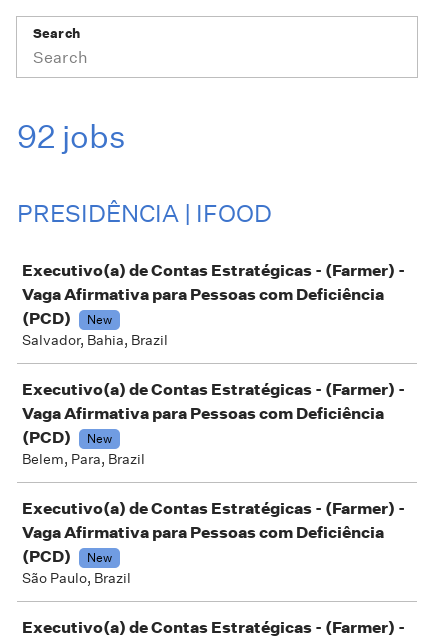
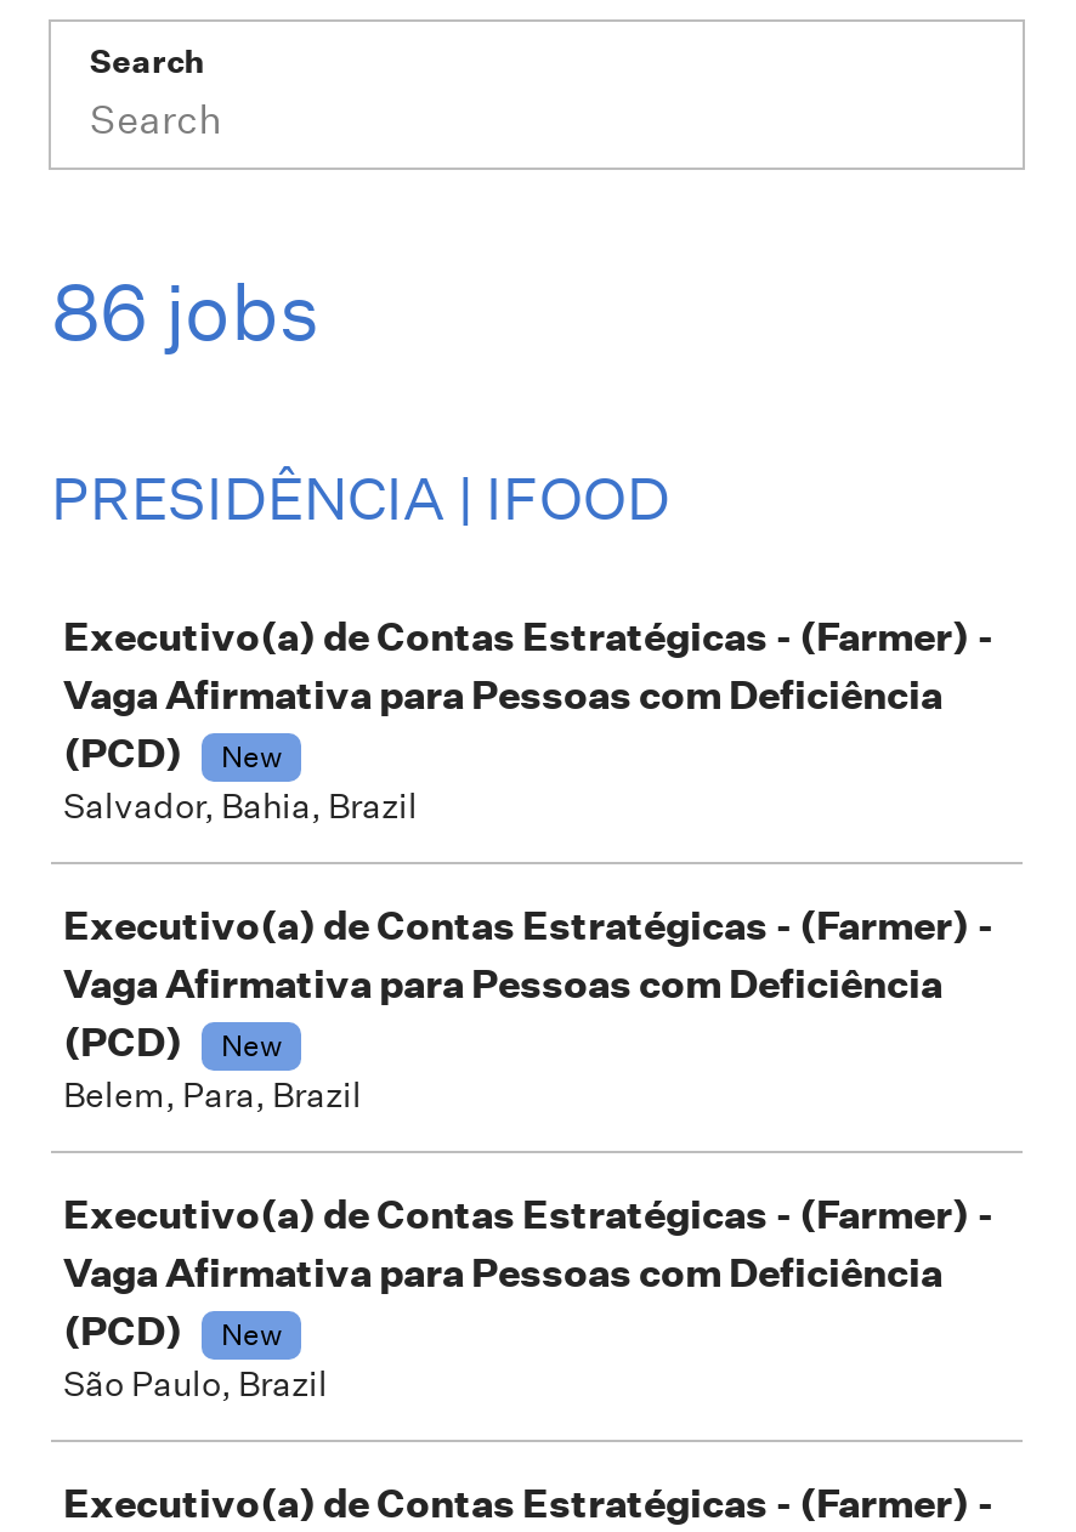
- 92 jobs
+ 86 jobs
